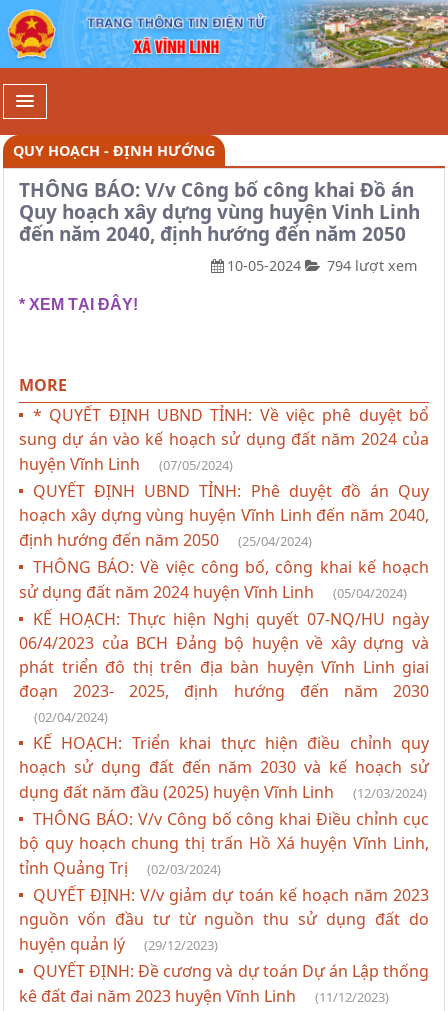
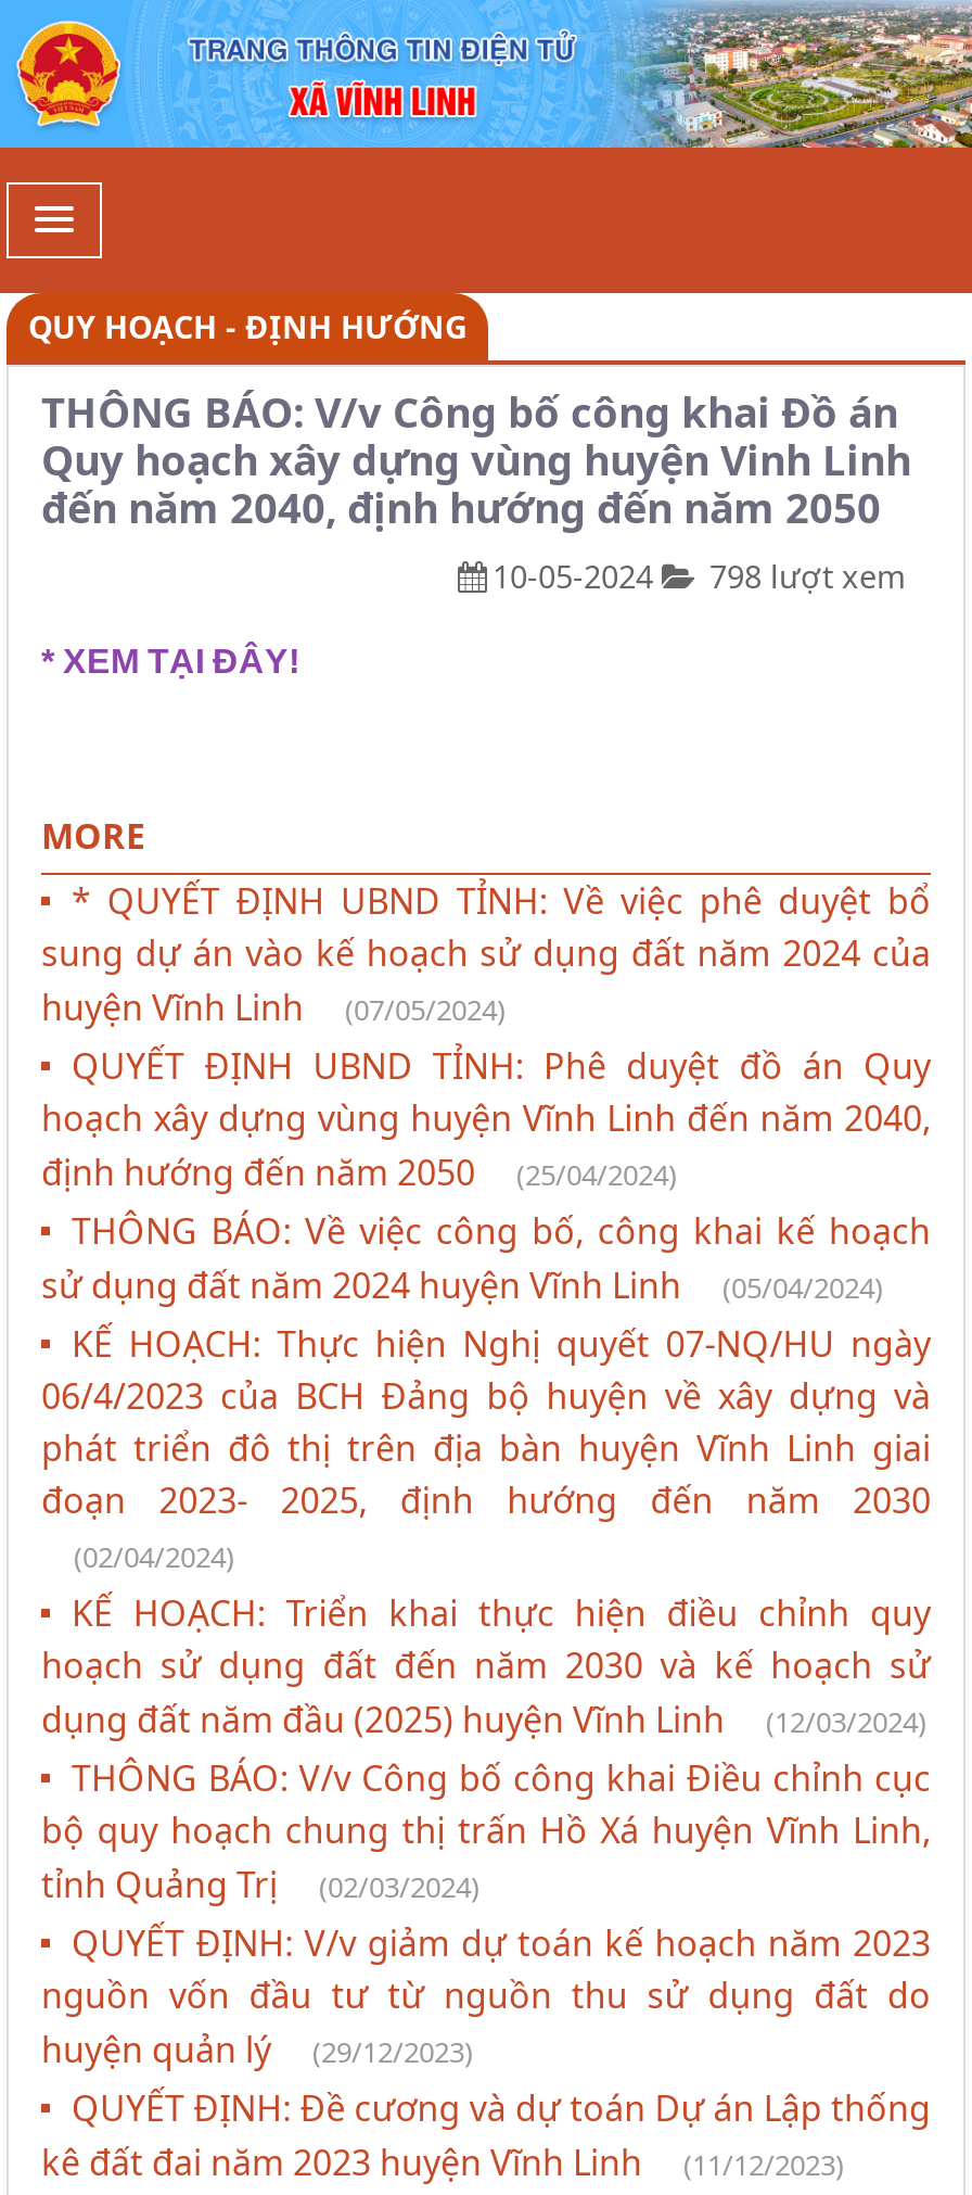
- 10-05-2024 794 lượt xem
+ 10-05-2024 798 lượt xem
